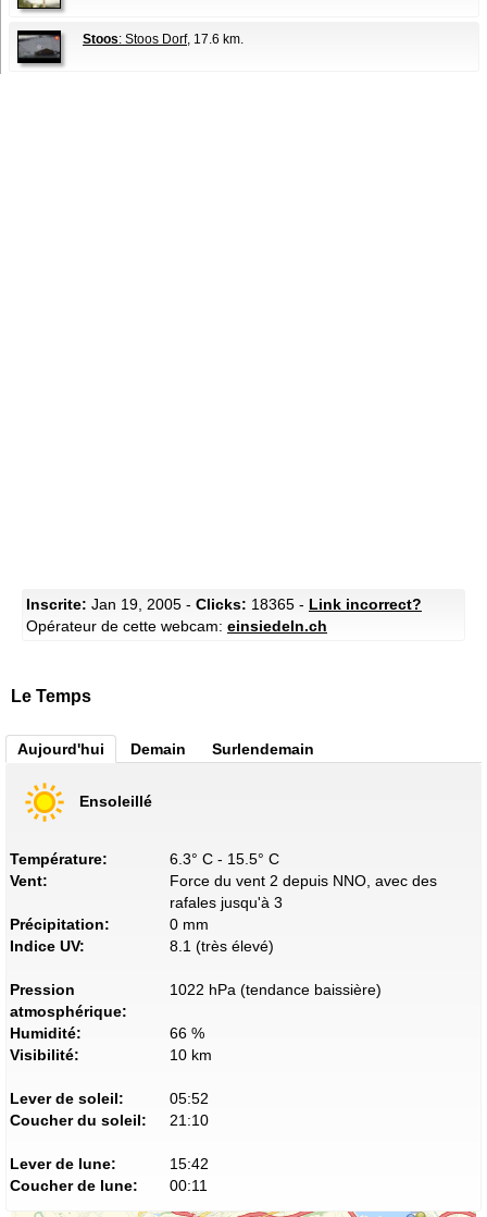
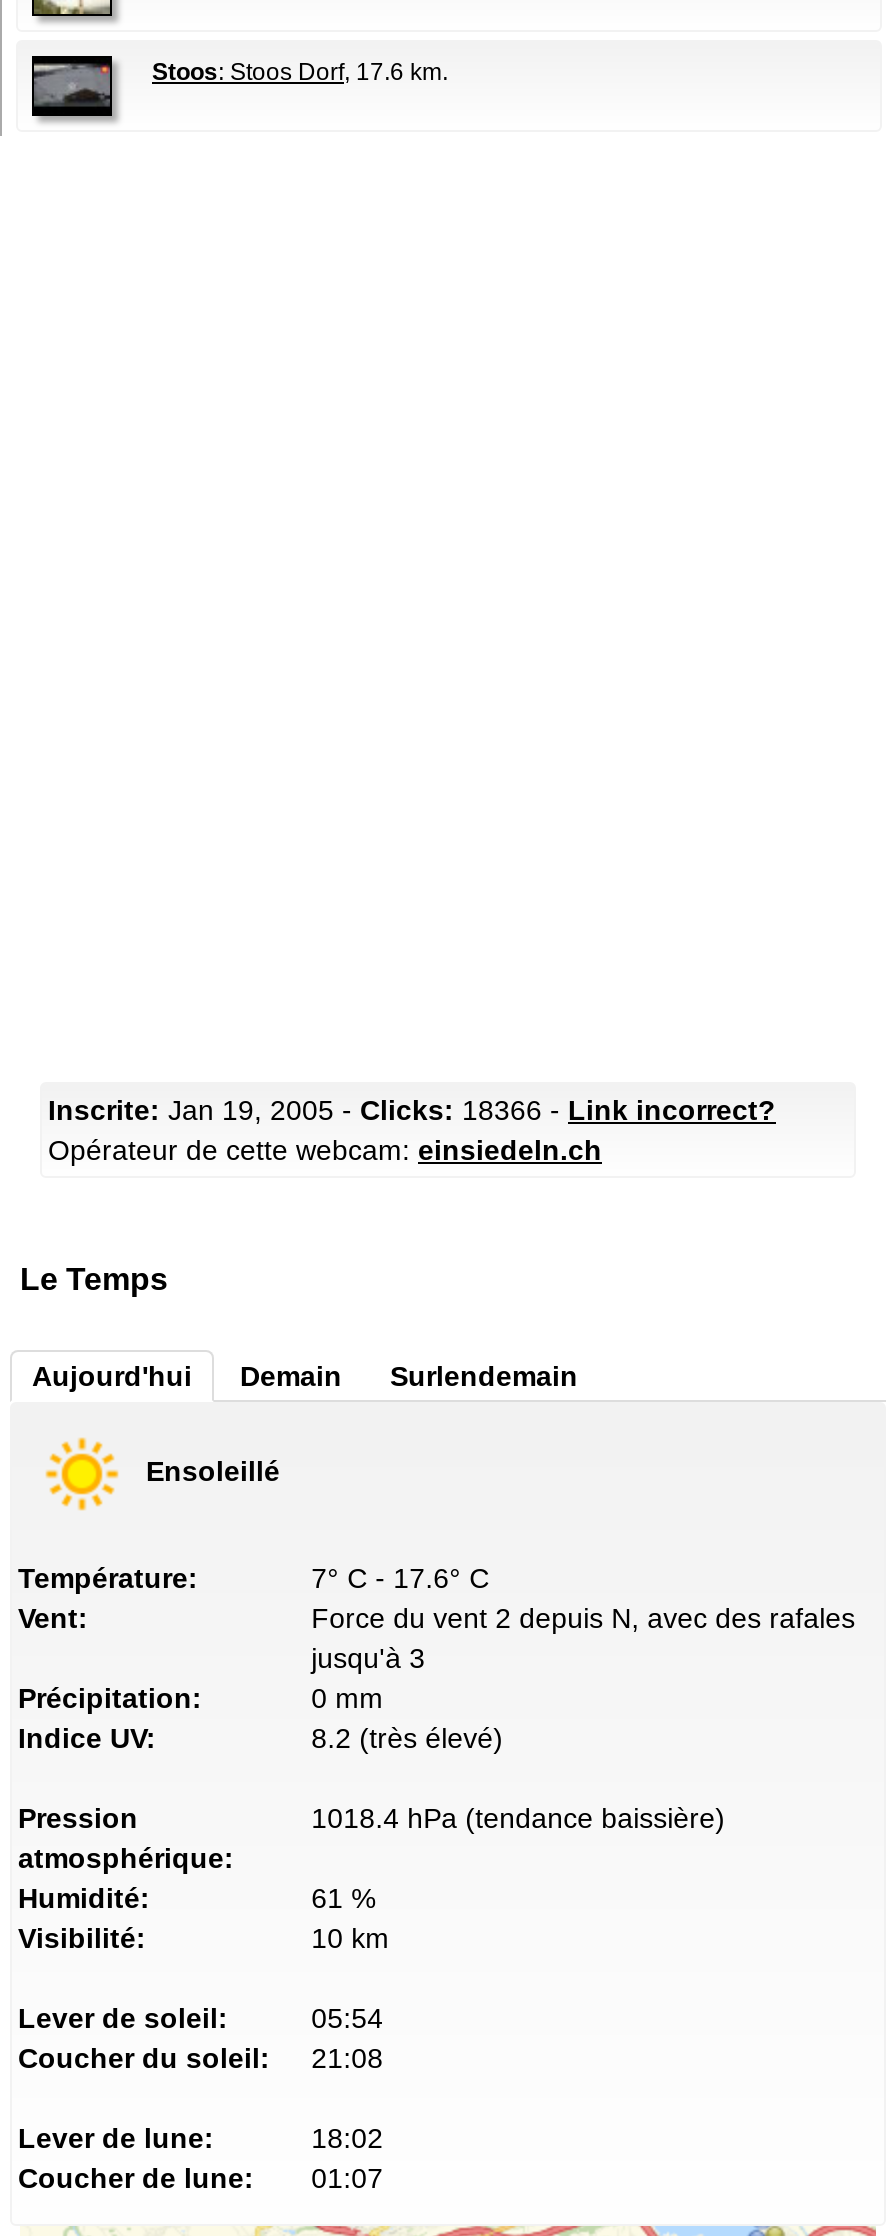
- Inscrite: Jan 19, 2005 - Clicks: 18365 - Link incorrect?
+ Inscrite: Jan 19, 2005 - Clicks: 18366 - Link incorrect?

- 6.3° C - 15.5° C
+ 7° C - 17.6° C

- Force du vent 2 depuis NNO, avec des
- rafales jusqu'à 3
+ Force du vent 2 depuis N, avec des rafales
+ jusqu'à 3

- 8.1 (très élevé)
+ 8.2 (très élevé)

- 1022 hPa (tendance baissière)
+ 1018.4 hPa (tendance baissière)

- 66 %
+ 61 %

- 05:52
+ 05:54

- Coucher du soleil: 21:10
+ Coucher du soleil: 21:08

- 15:42
+ 18:02

- Coucher de lune: 00:11
+ Coucher de lune: 01:07
